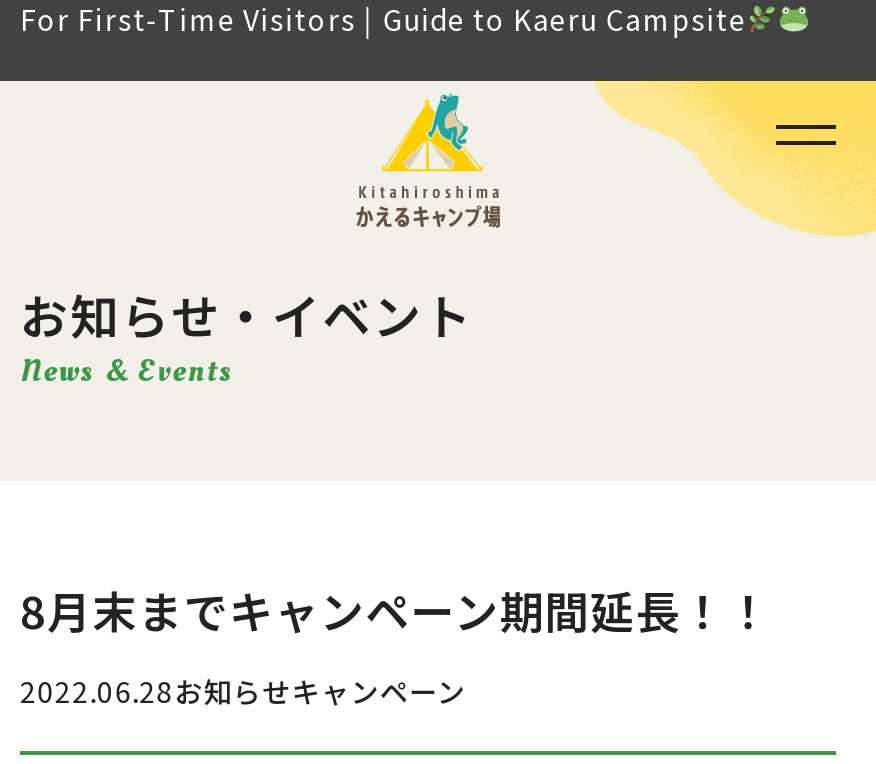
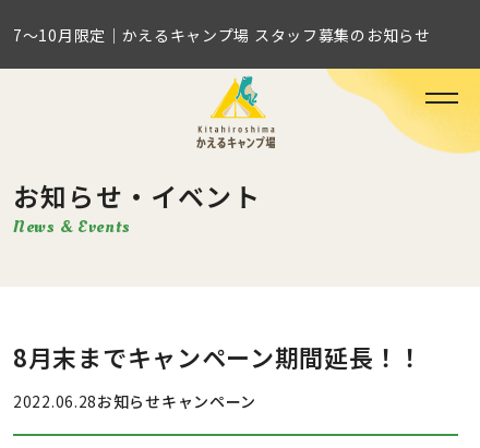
+ 7〜10月限定｜かえるキャンプ場 スタッフ募集のお知らせ
